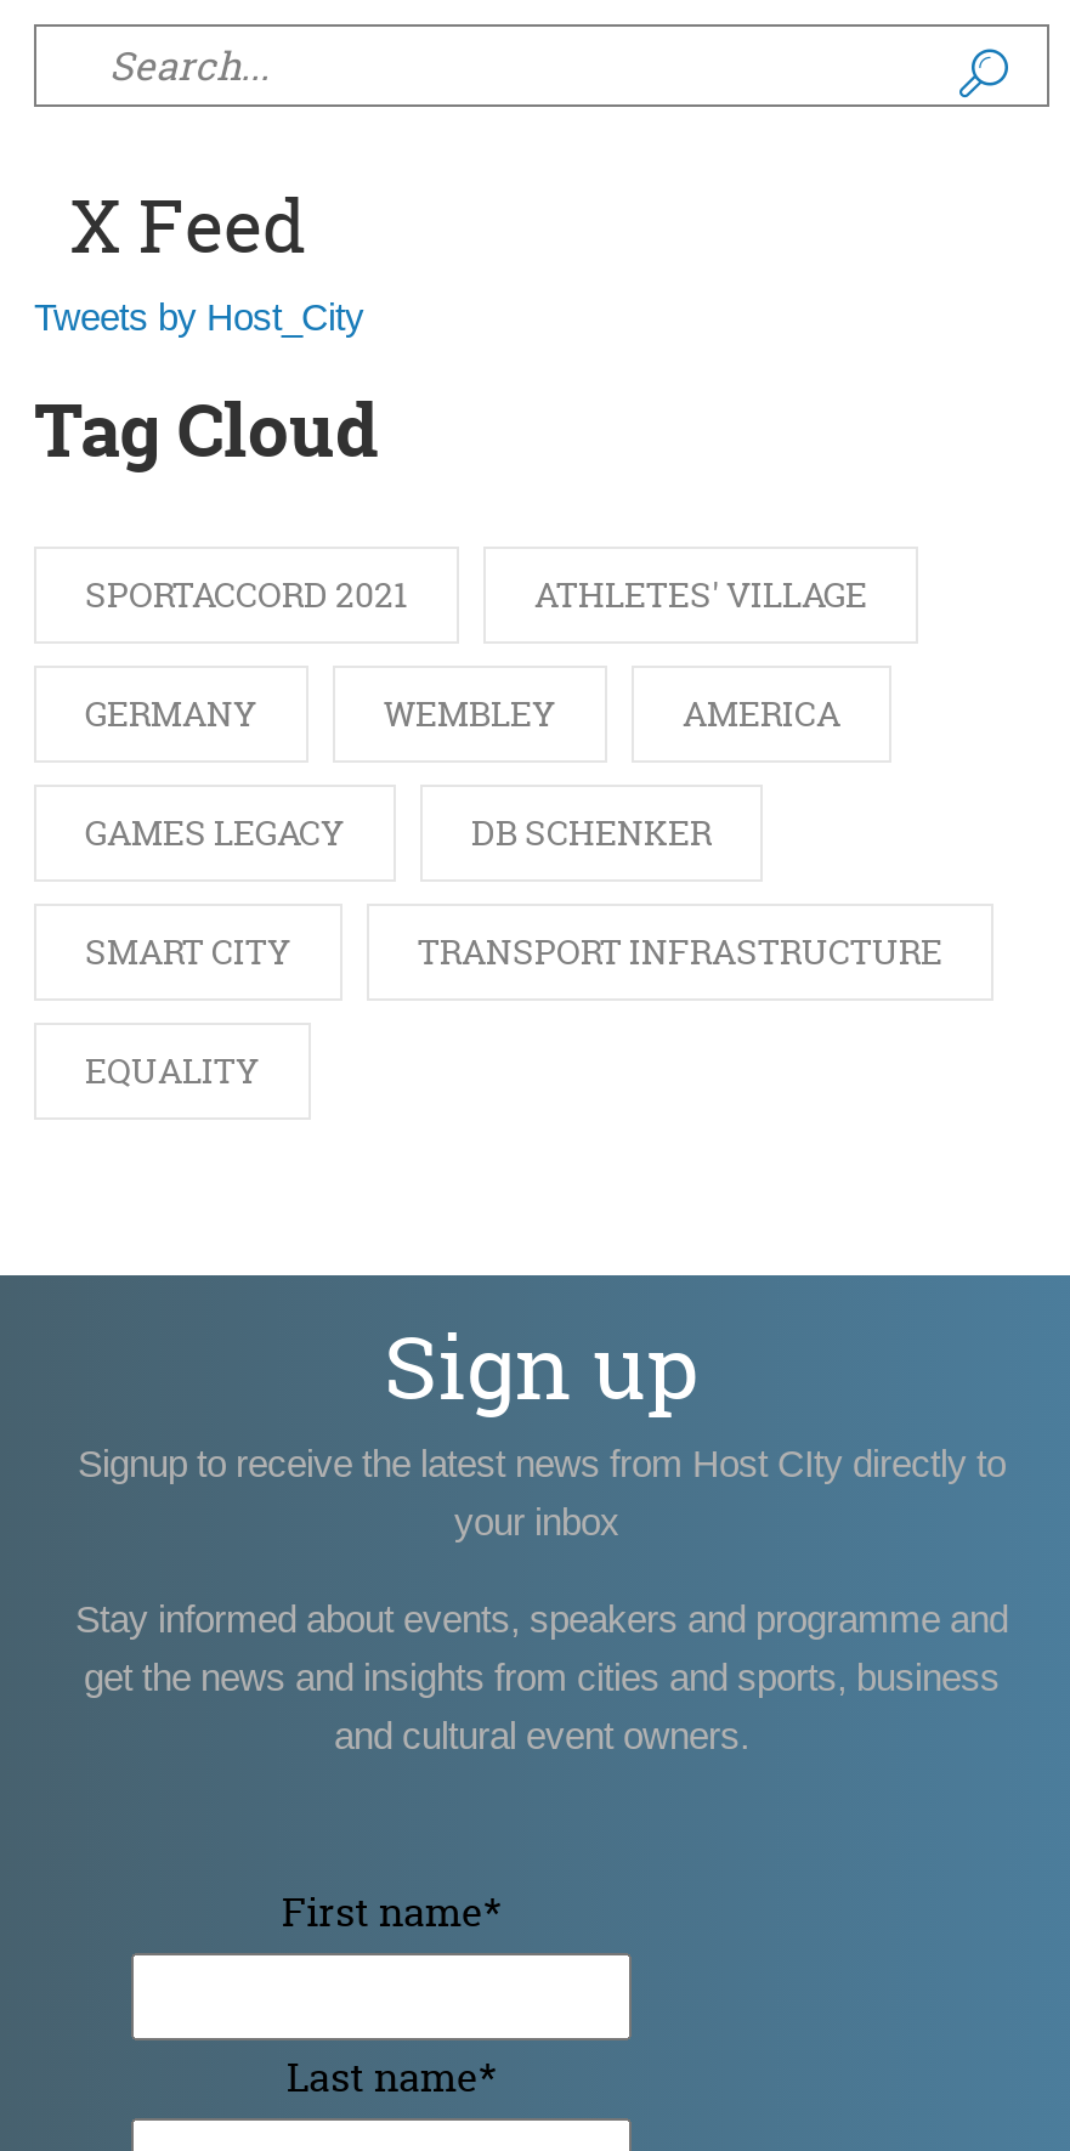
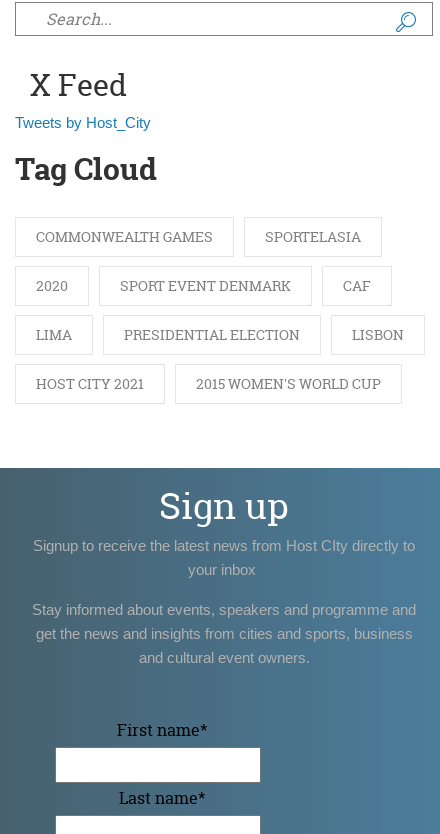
- SPORTACCORD 2021
- ATHLETES' VILLAGE
- GERMANY
- WEMBLEY
- AMERICA
- GAMES LEGACY
- DB SCHENKER
- SMART CITY
- TRANSPORT INFRASTRUCTURE
- EQUALITY
+ COMMONWEALTH GAMES
+ SPORTELASIA
+ 2020
+ SPORT EVENT DENMARK
+ CAF
+ LIMA
+ PRESIDENTIAL ELECTION
+ LISBON
+ HOST CITY 2021
+ 2015 WOMEN'S WORLD CUP
